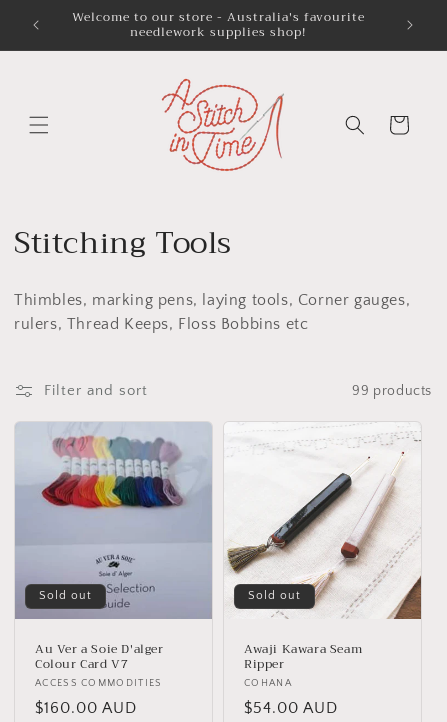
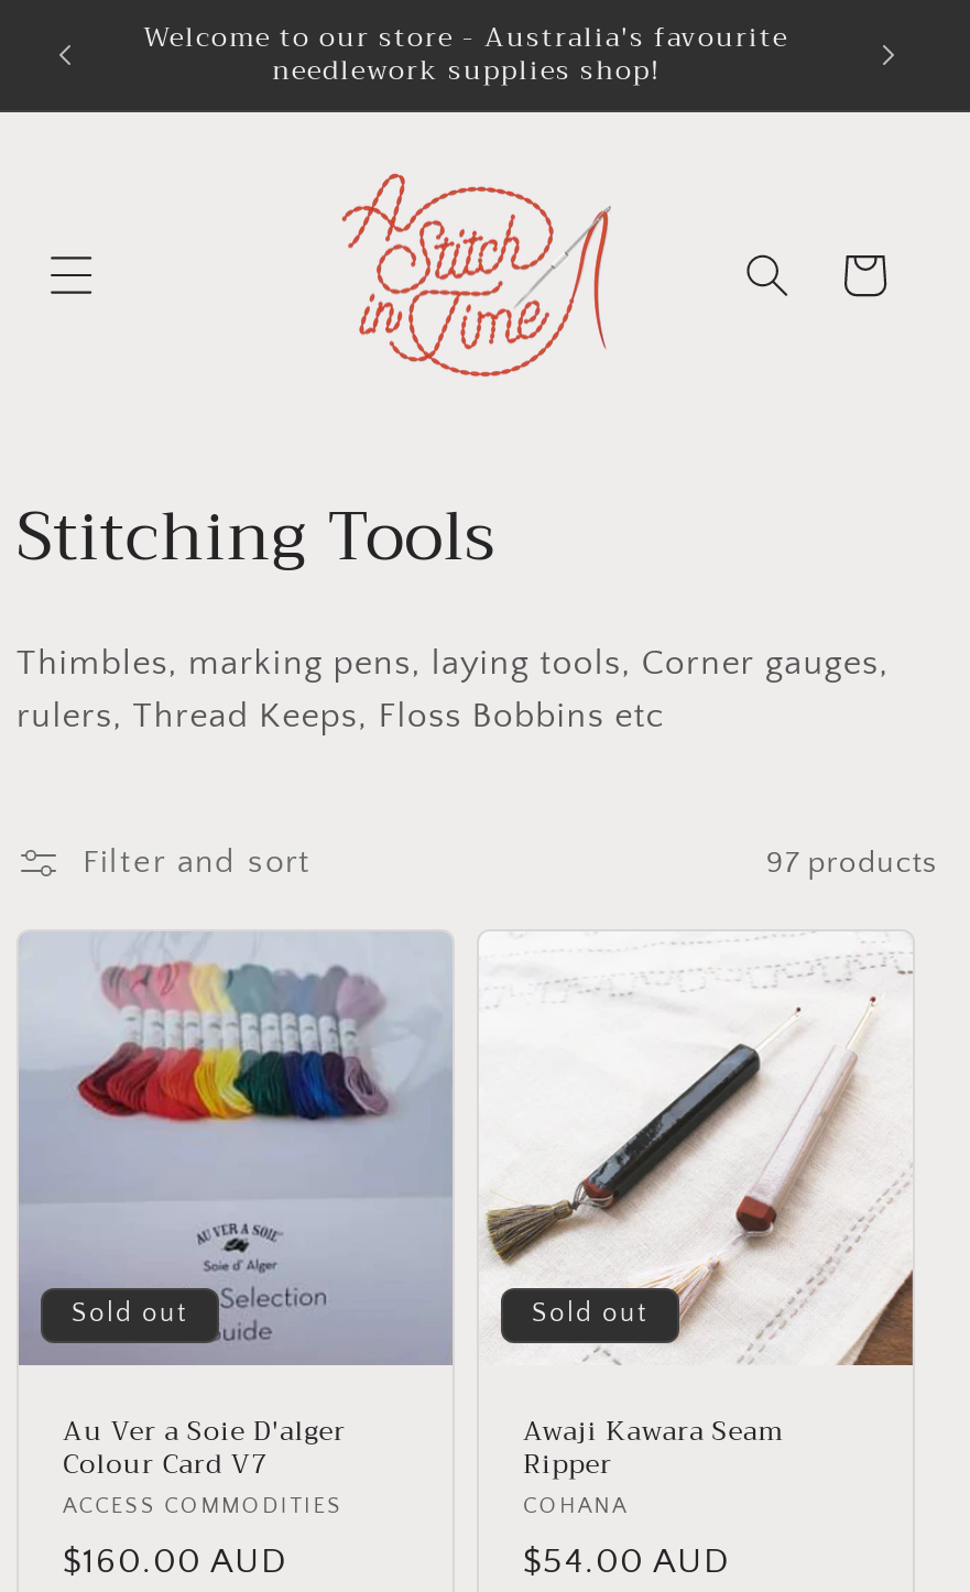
- 99 products
+ 97 products
